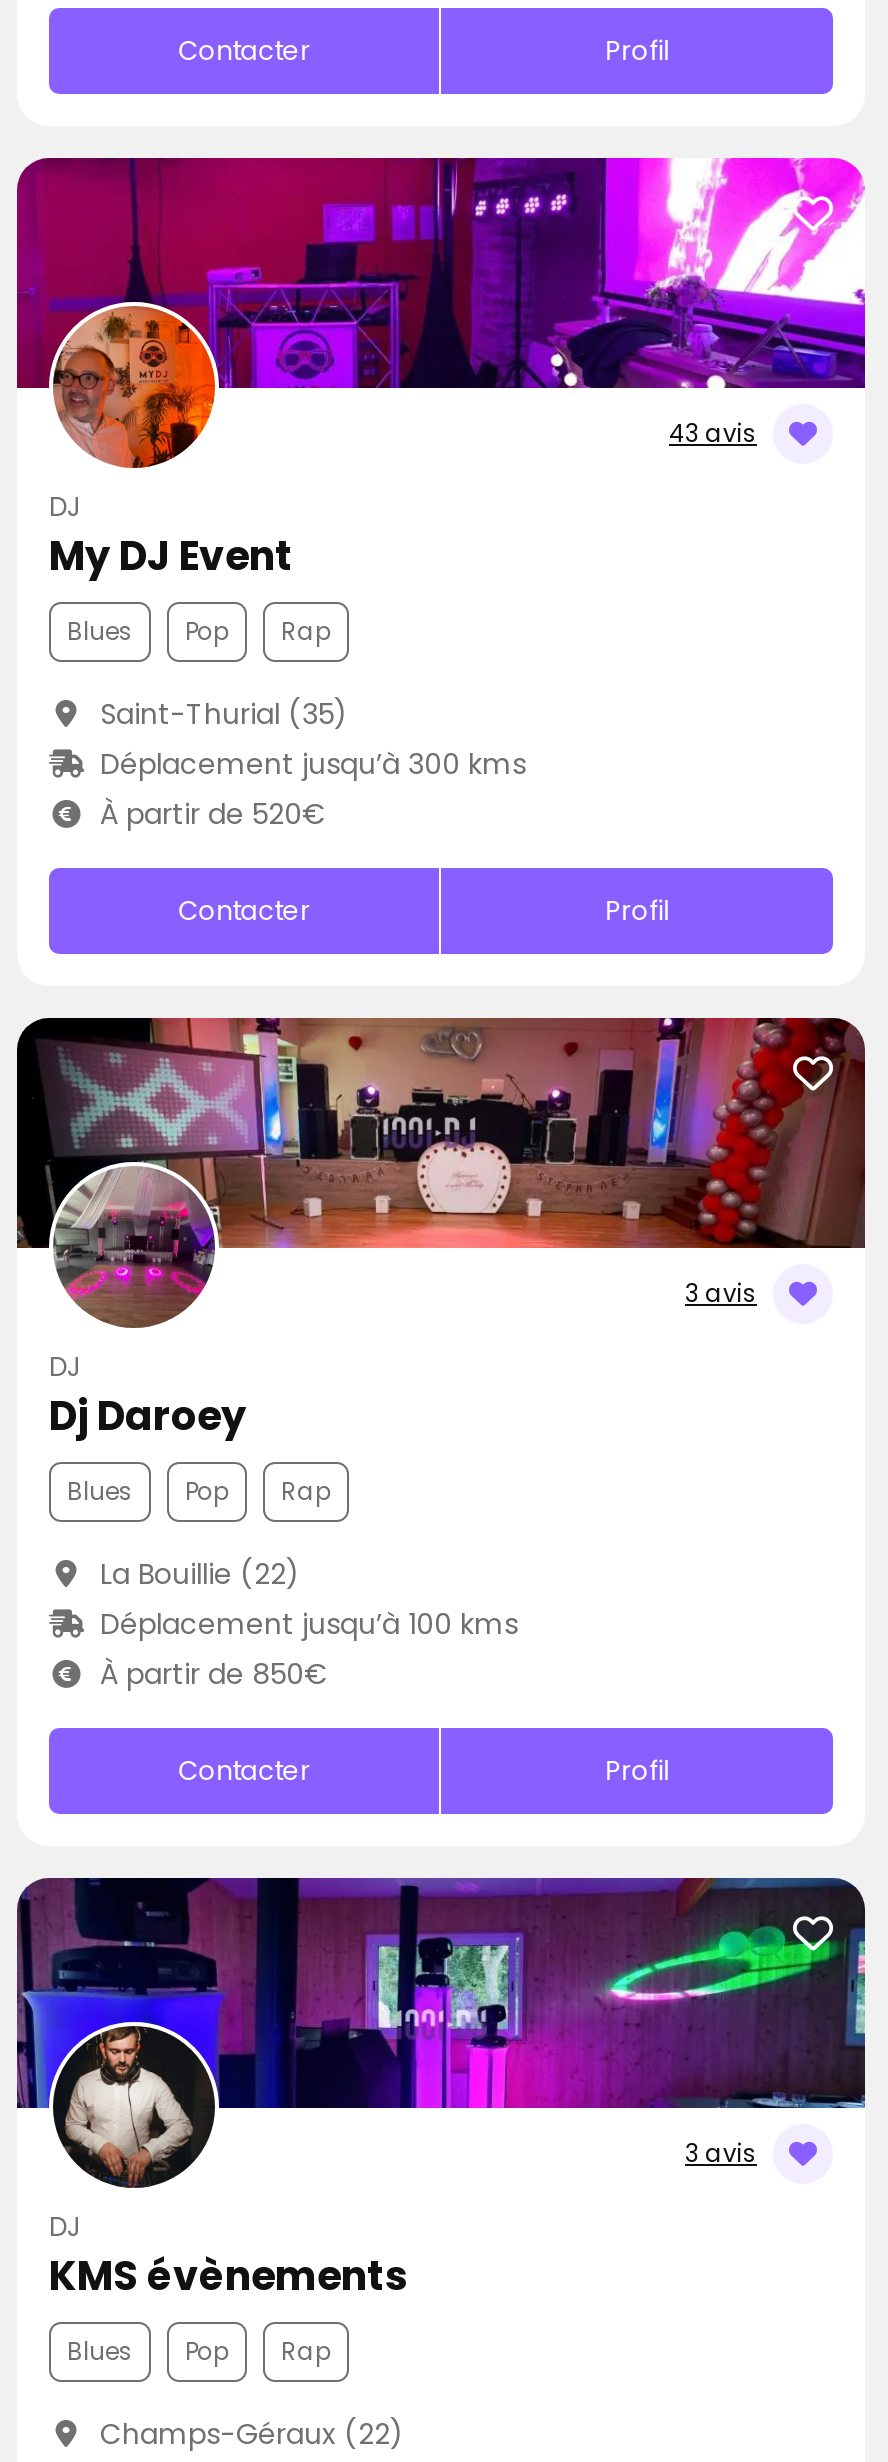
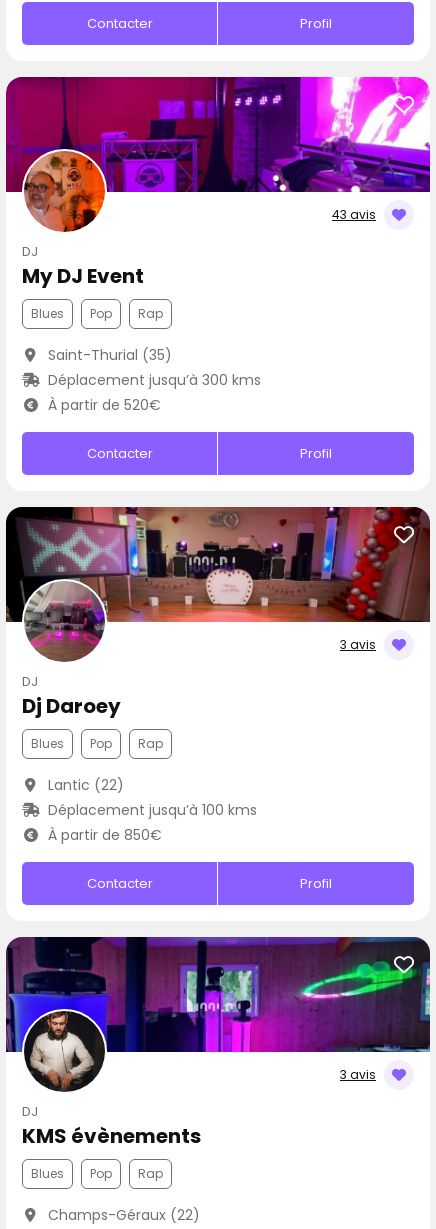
- La Bouillie (22)
+ Lantic (22)
